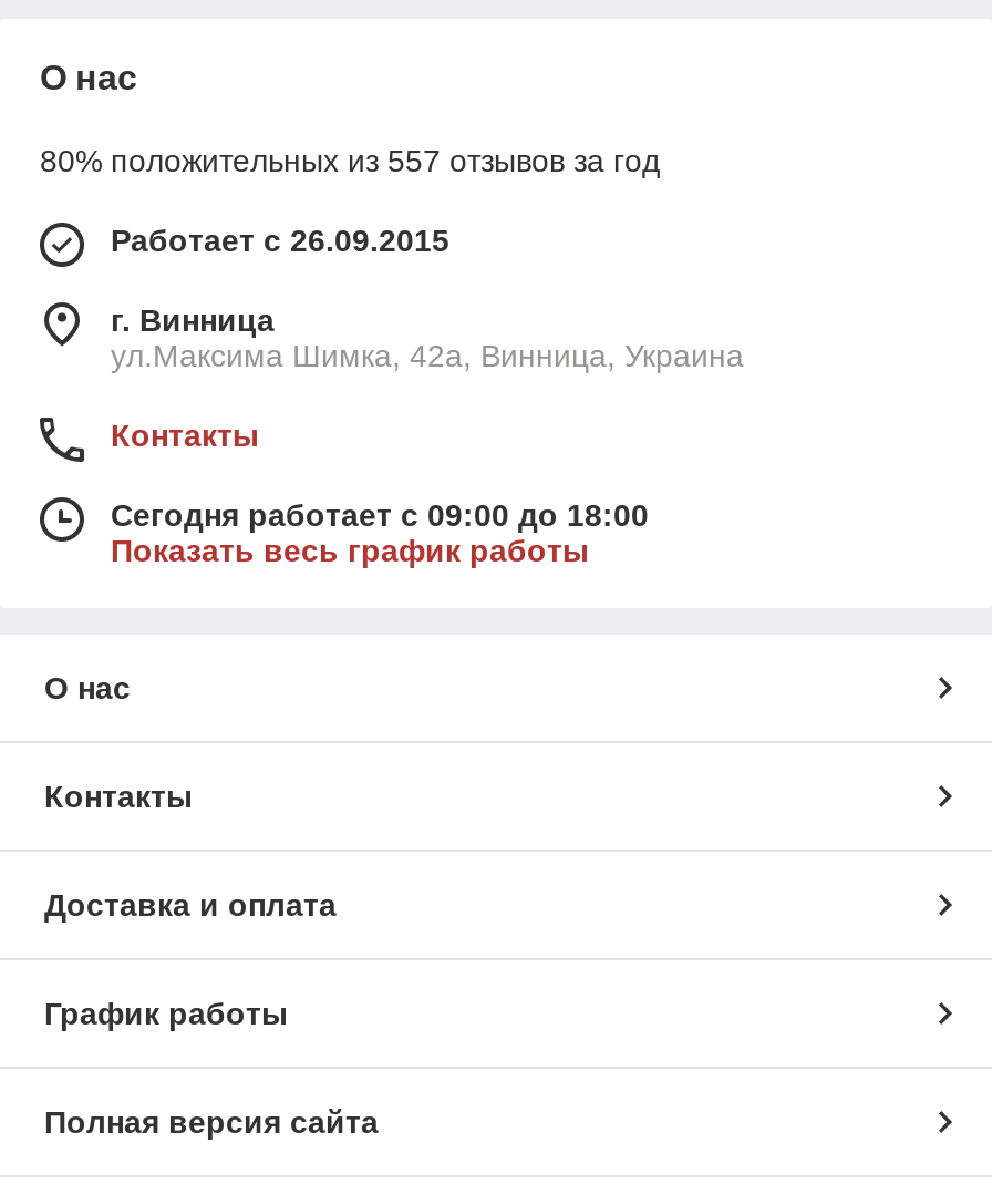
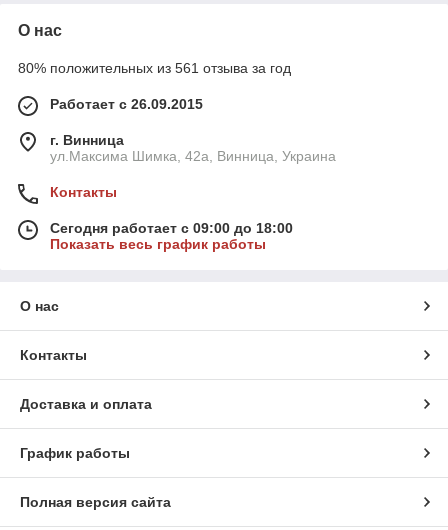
- 80% положительных из 557 отзывов за год
+ 80% положительных из 561 отзыва за год
